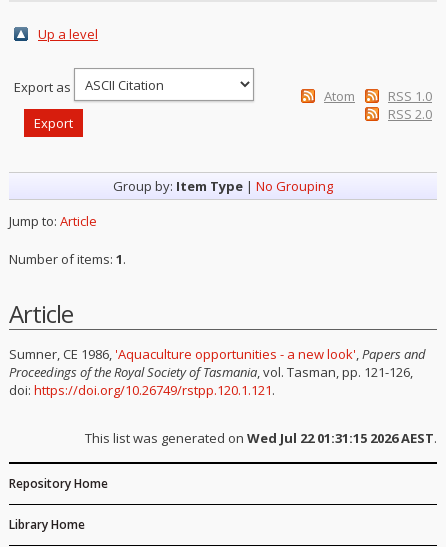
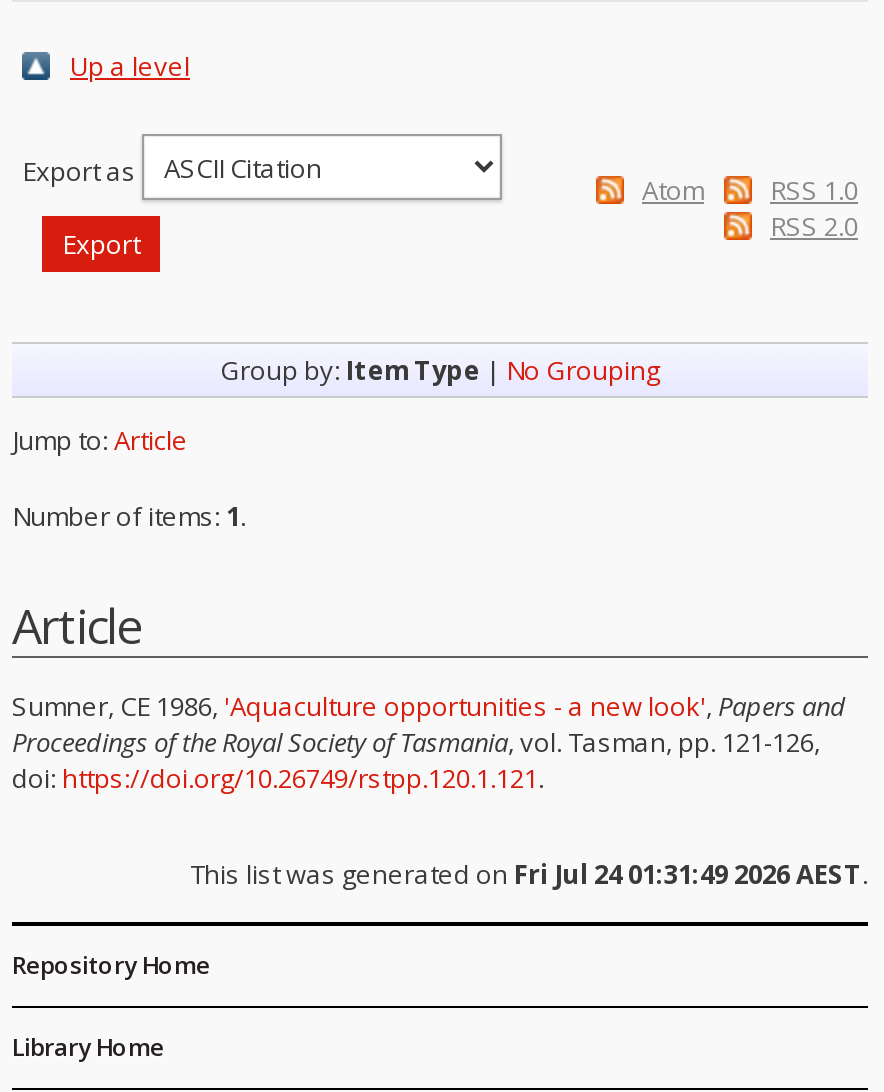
- This list was generated on Wed Jul 22 01:31:15 2026 AEST.
+ This list was generated on Fri Jul 24 01:31:49 2026 AEST.
